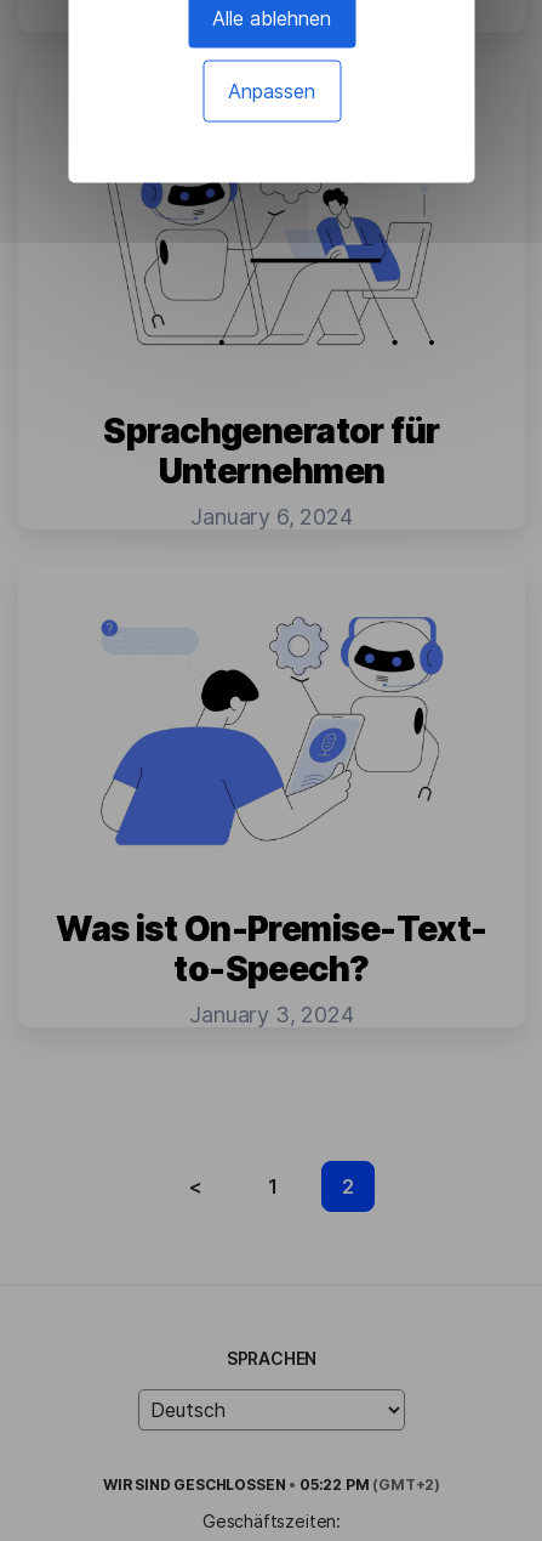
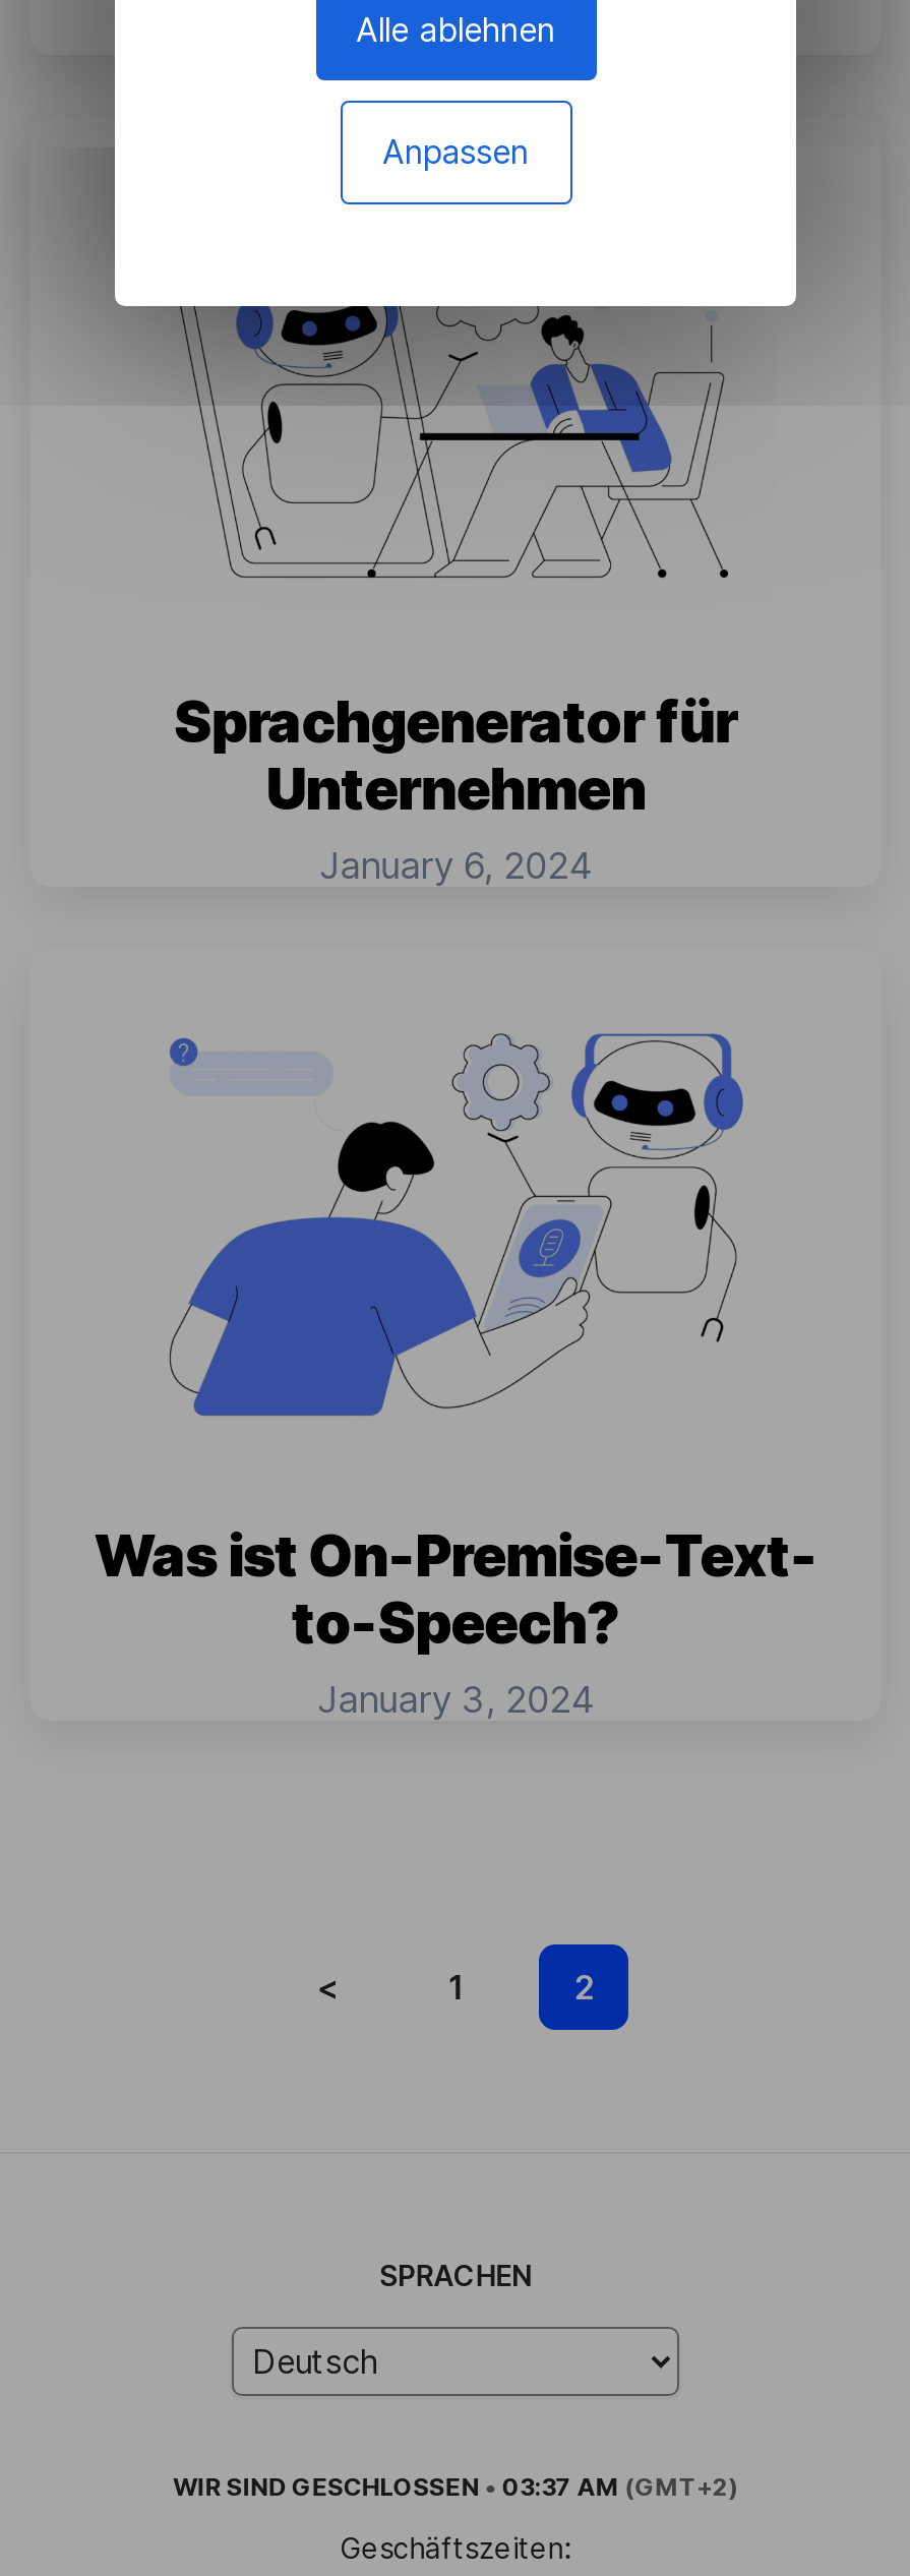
- WIR SIND GESCHLOSSEN • 05:22 PM (GMT+2)
+ WIR SIND GESCHLOSSEN • 03:37 AM (GMT+2)
